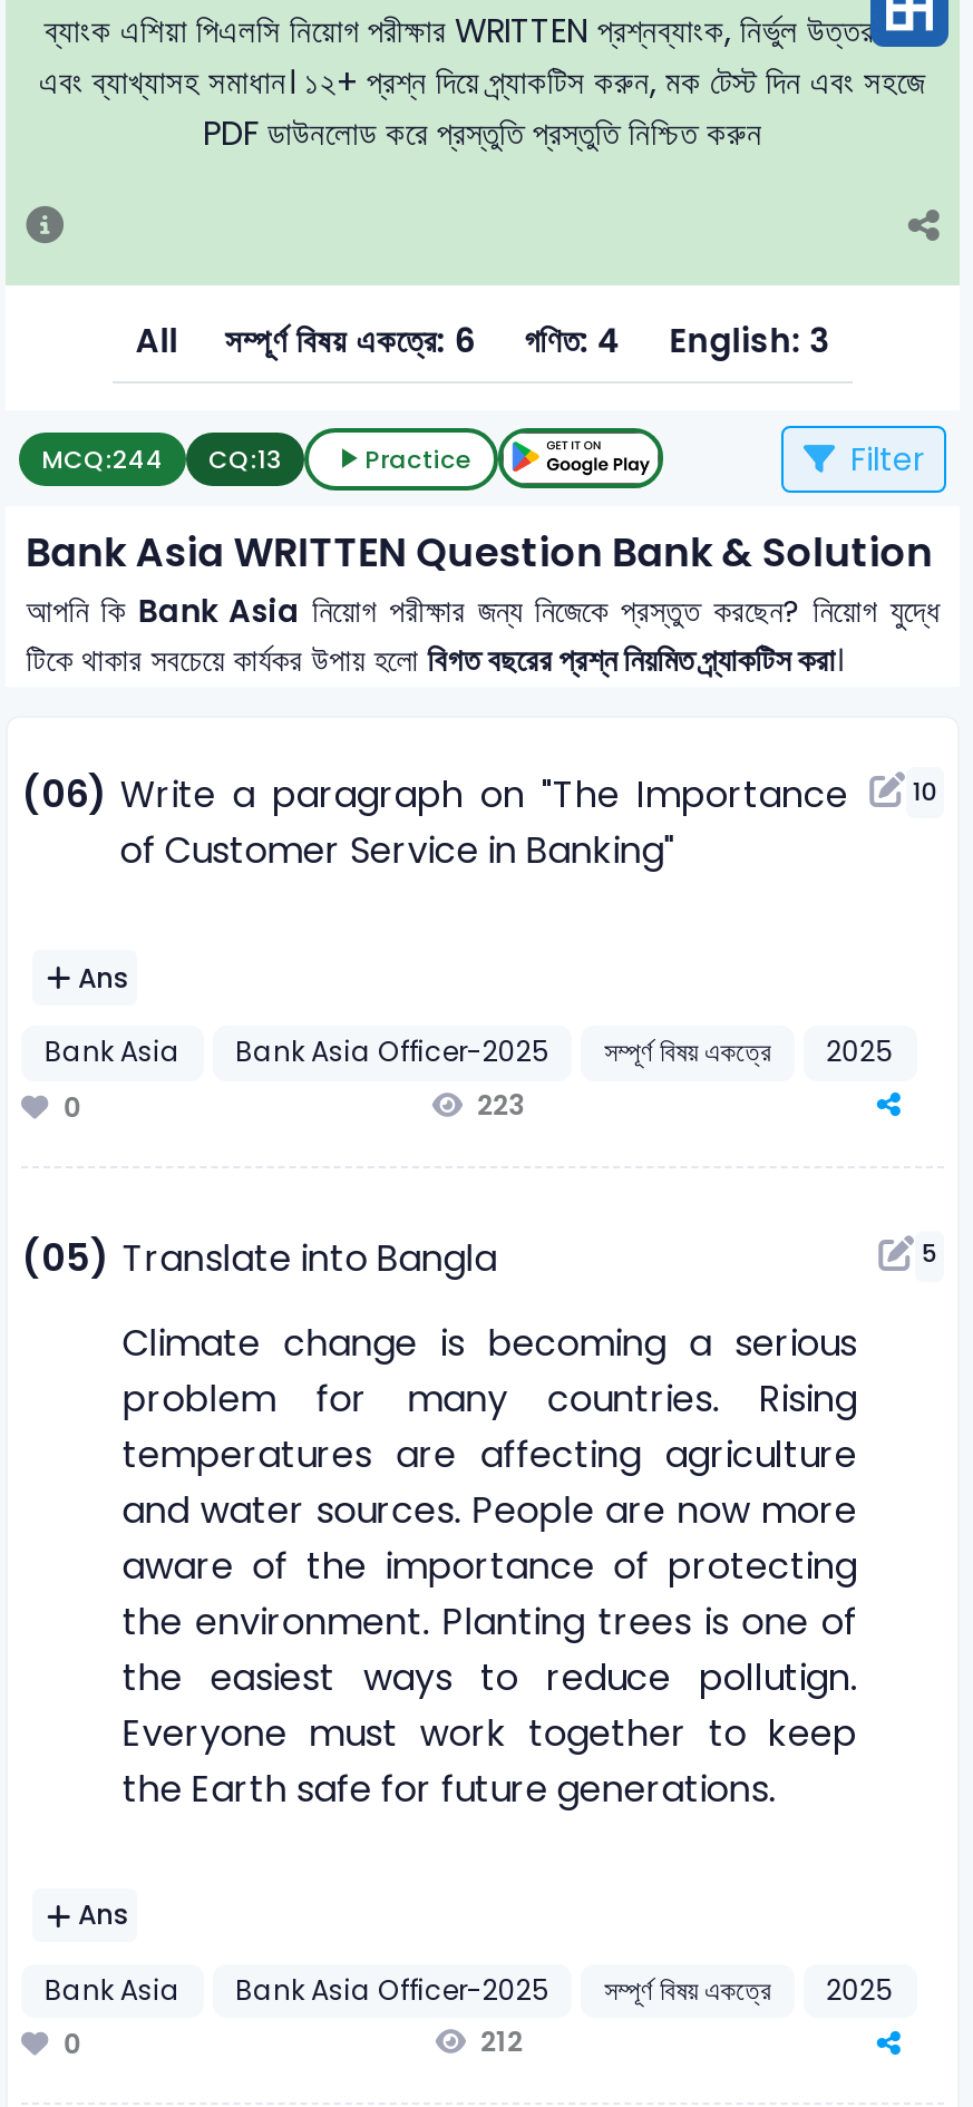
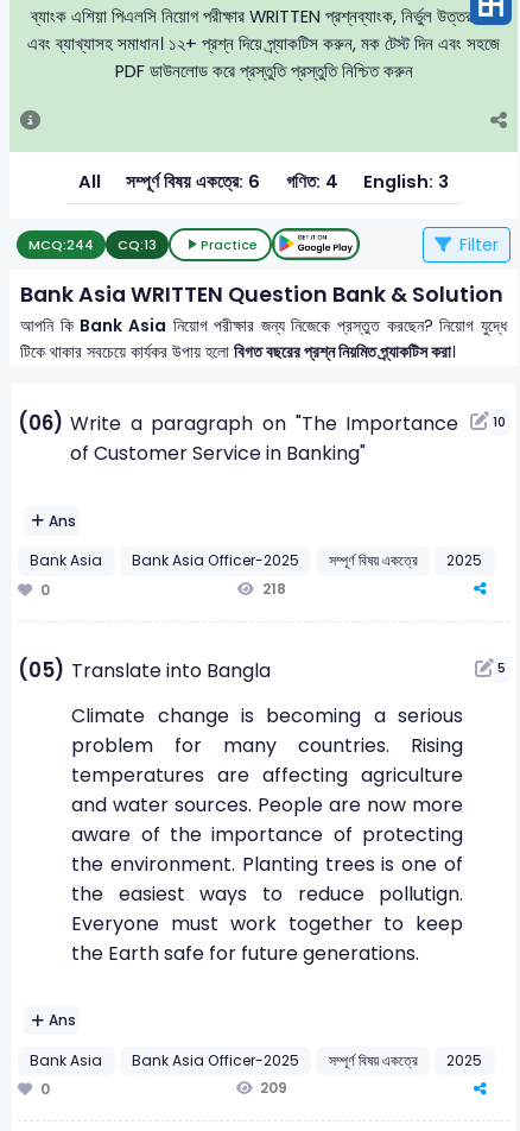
- 223
+ 218

- 212
+ 209
